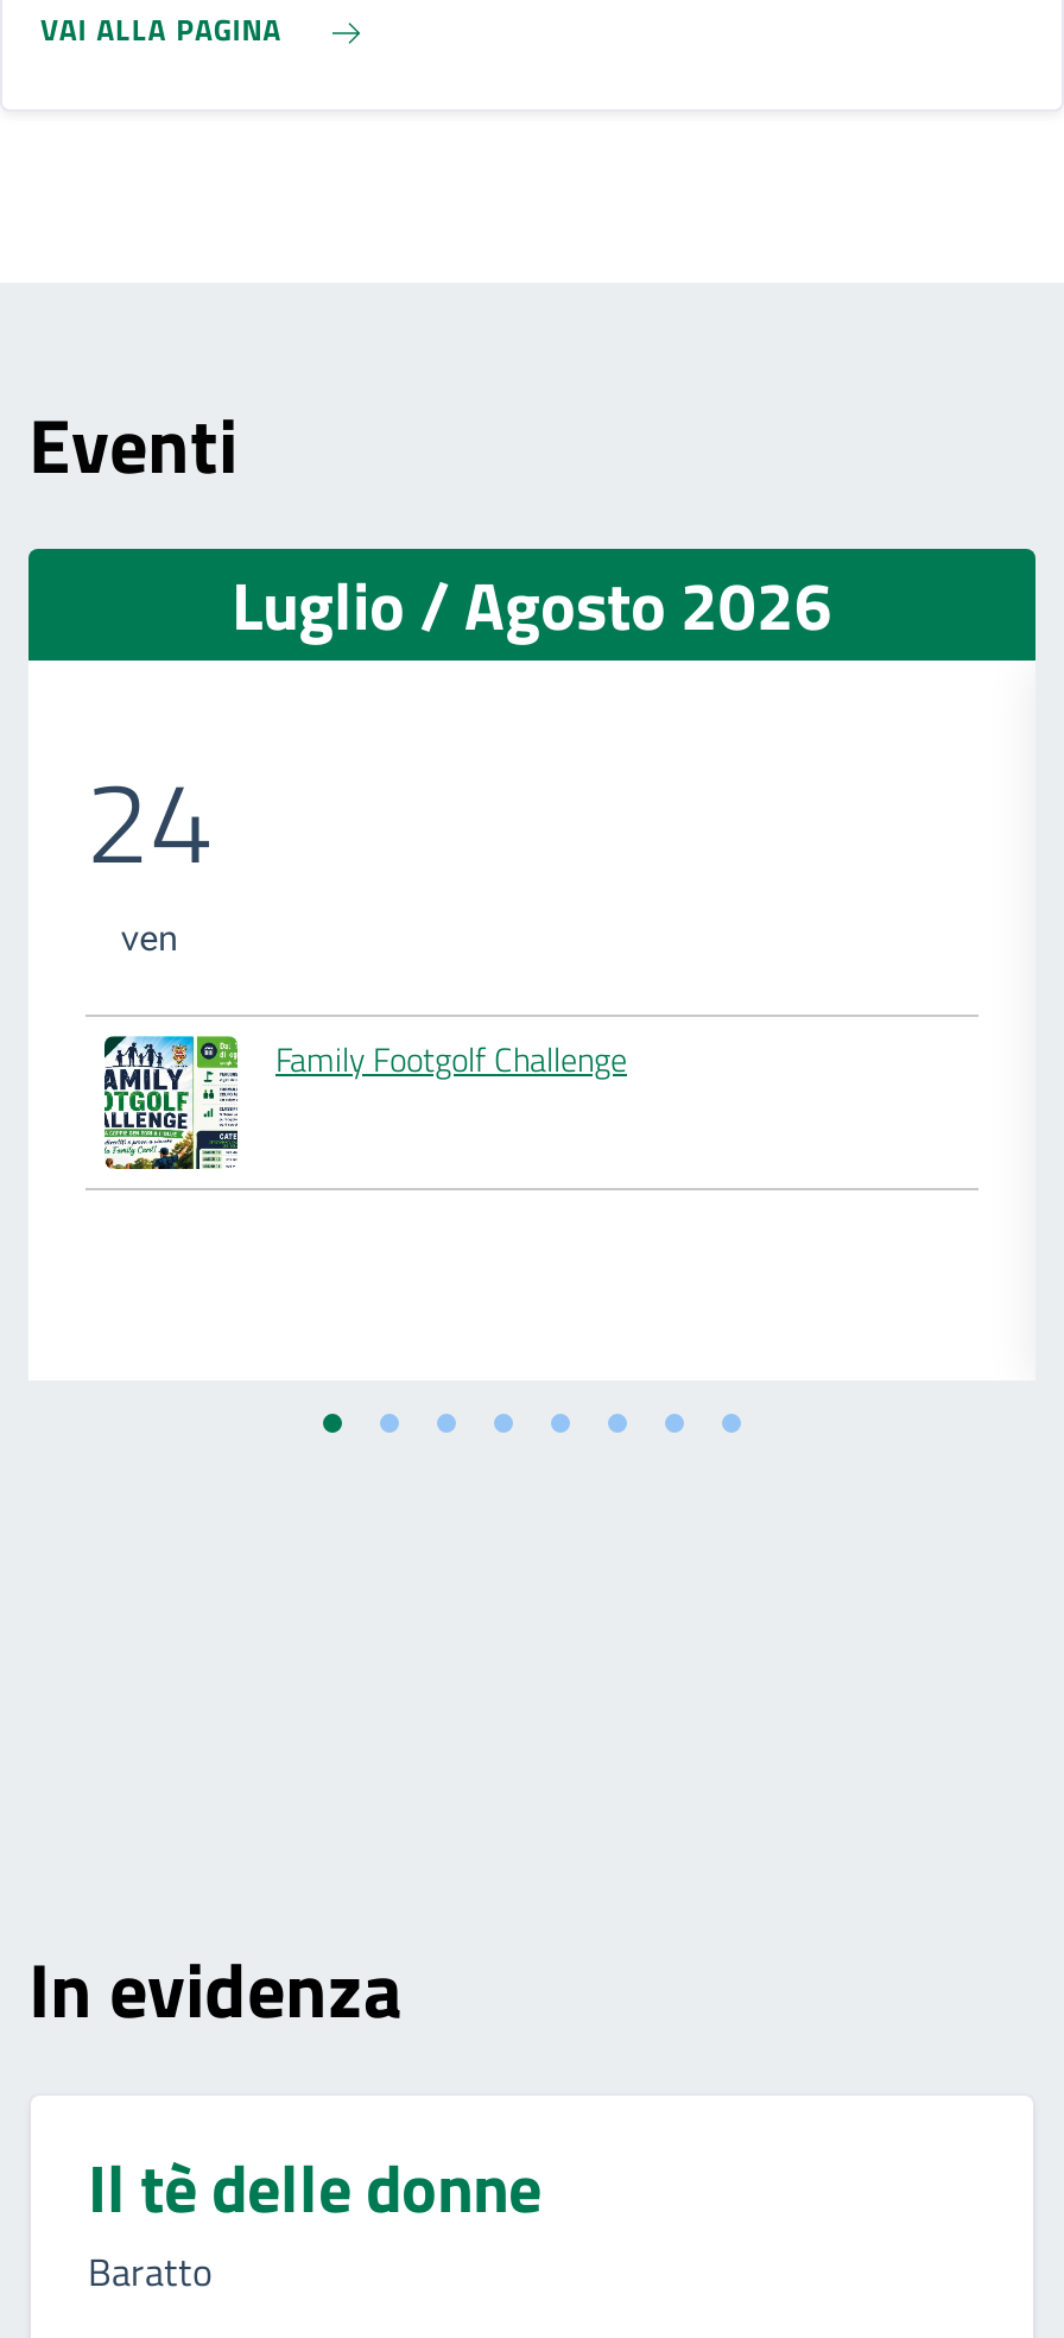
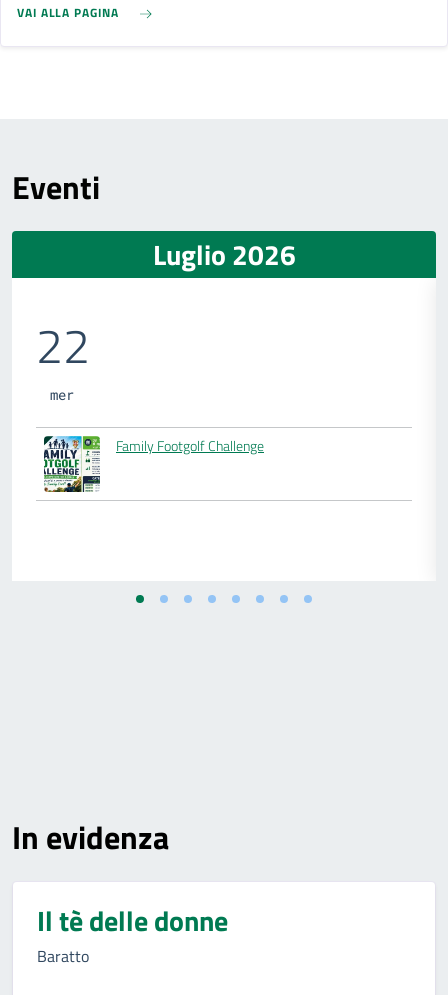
- Luglio / Agosto 2026
+ Luglio 2026

- 24
- ven
+ 22
+ mer
